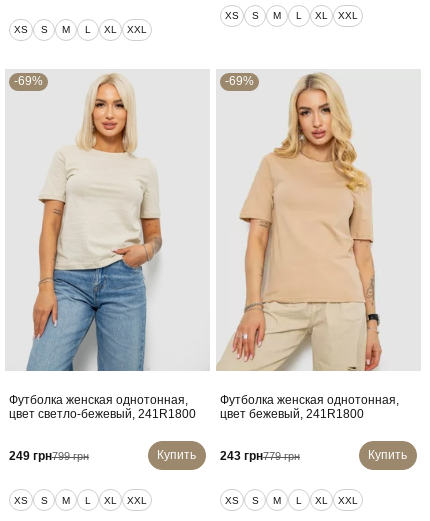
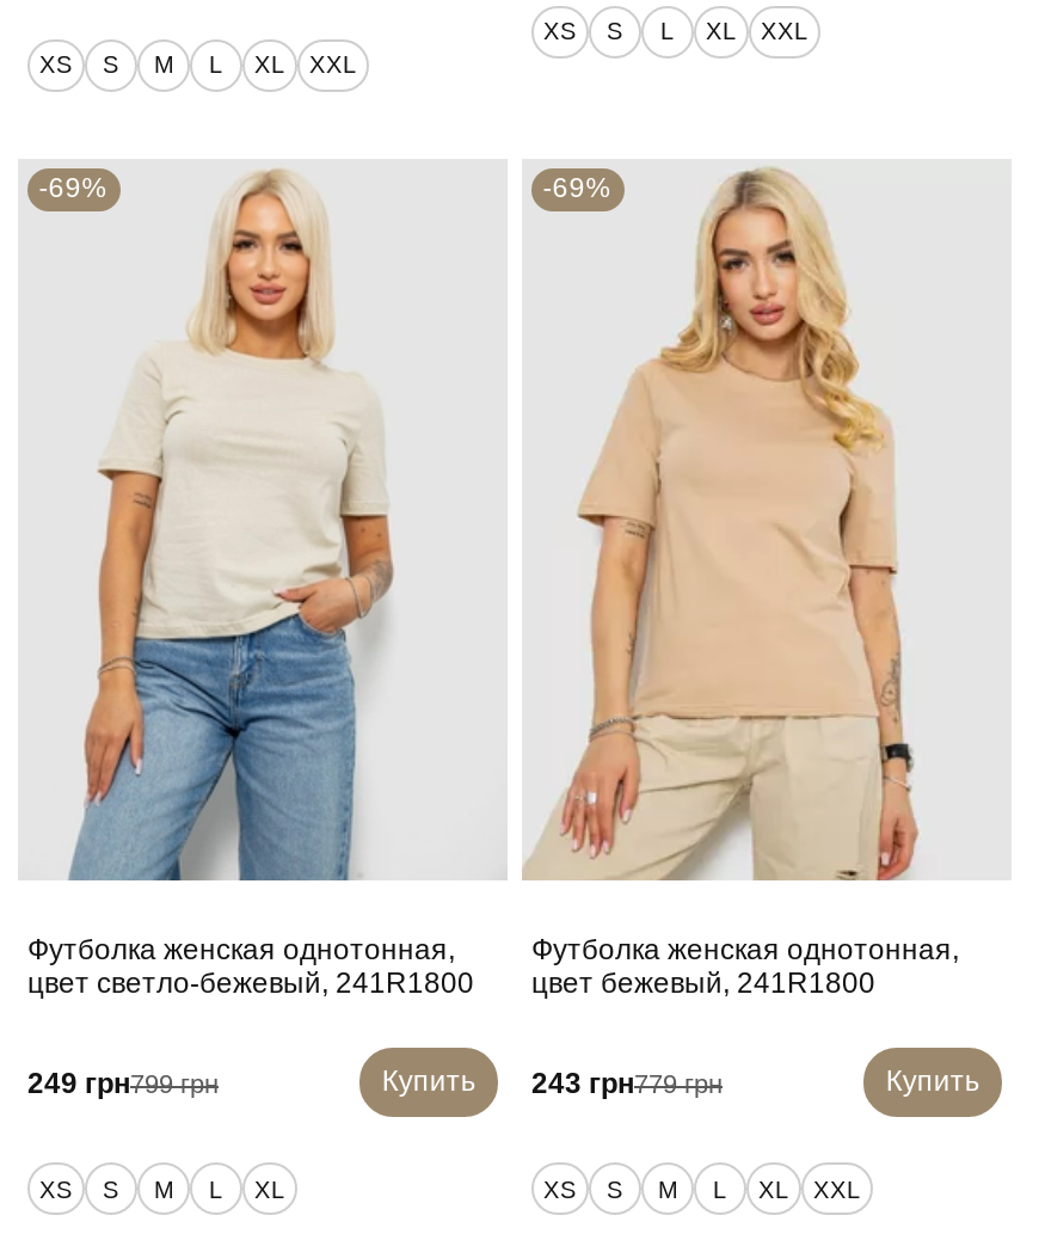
- M

- XXL
